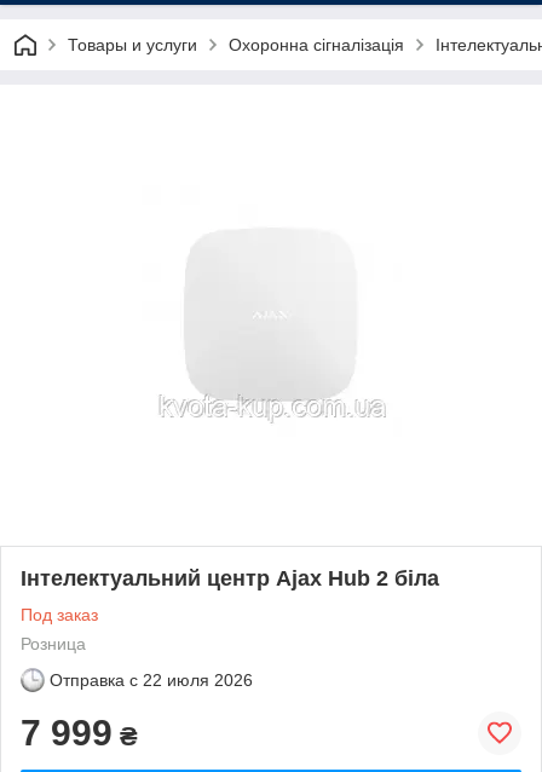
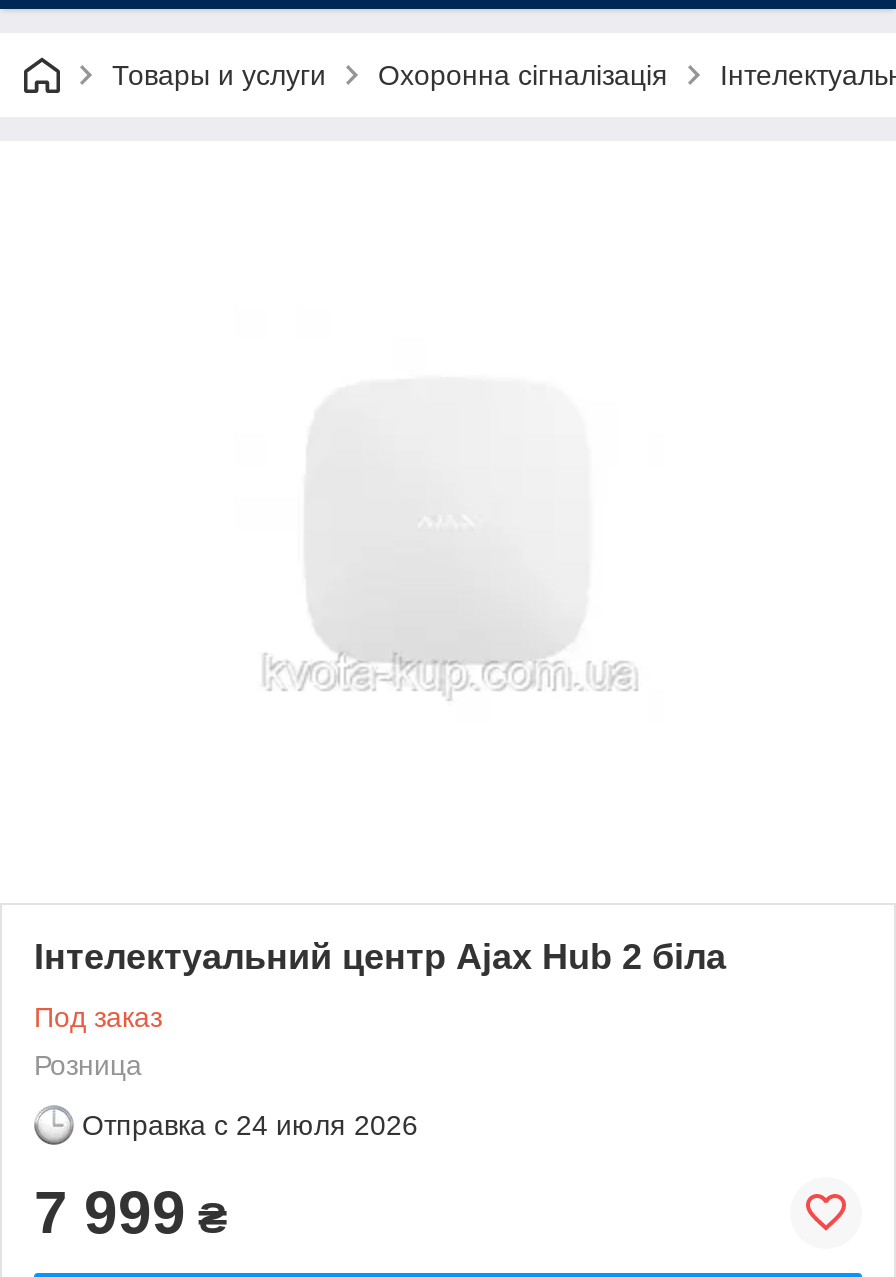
- Отправка с 22 июля 2026
+ Отправка с 24 июля 2026
